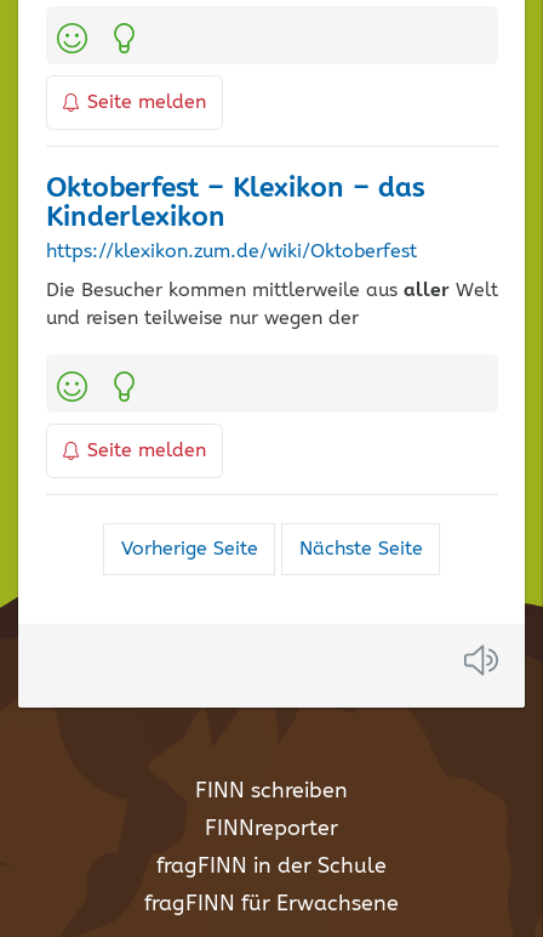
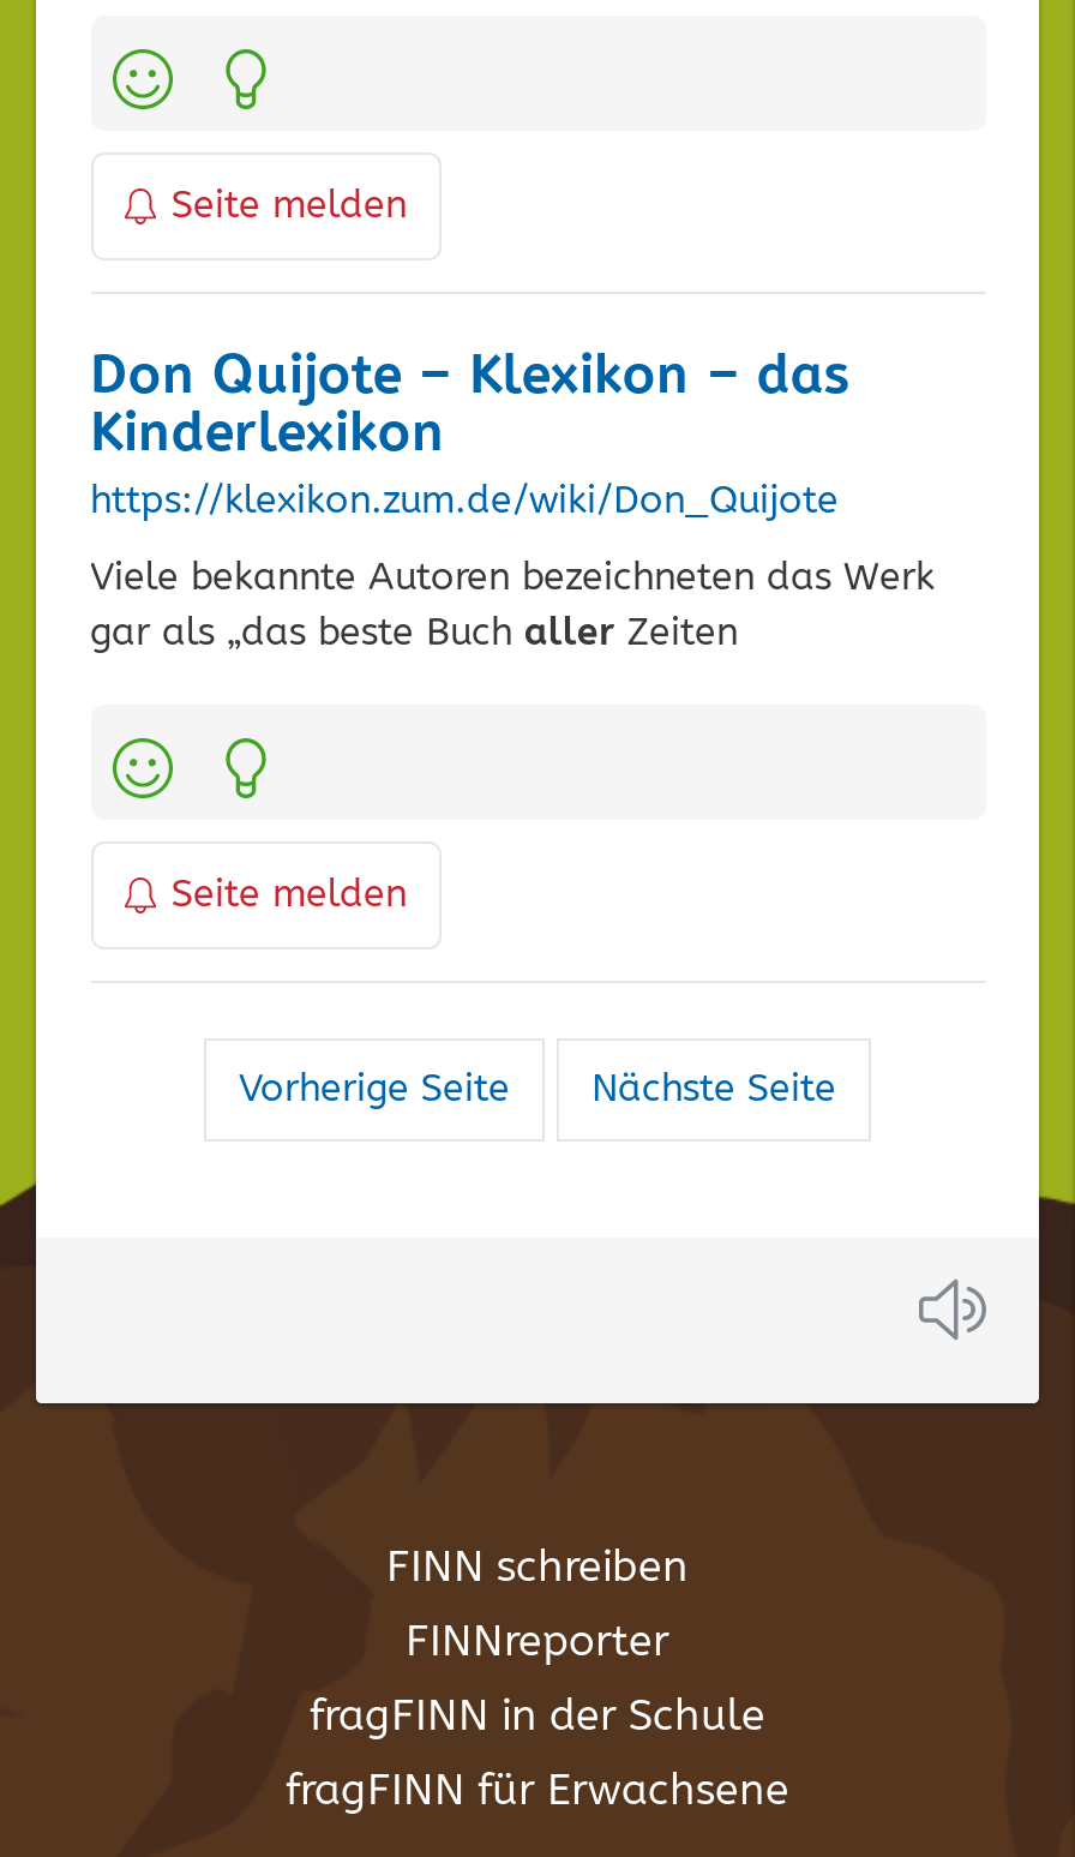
- Oktoberfest – Klexikon – das
+ Don Quijote – Klexikon – das

- https://klexikon.zum.de/wiki/Oktoberfest
- Die Besucher kommen mittlerweile aus aller Welt
- und reisen teilweise nur wegen der
+ https://klexikon.zum.de/wiki/Don_Quijote
+ Viele bekannte Autoren bezeichneten das Werk
+ gar als „das beste Buch aller Zeiten
